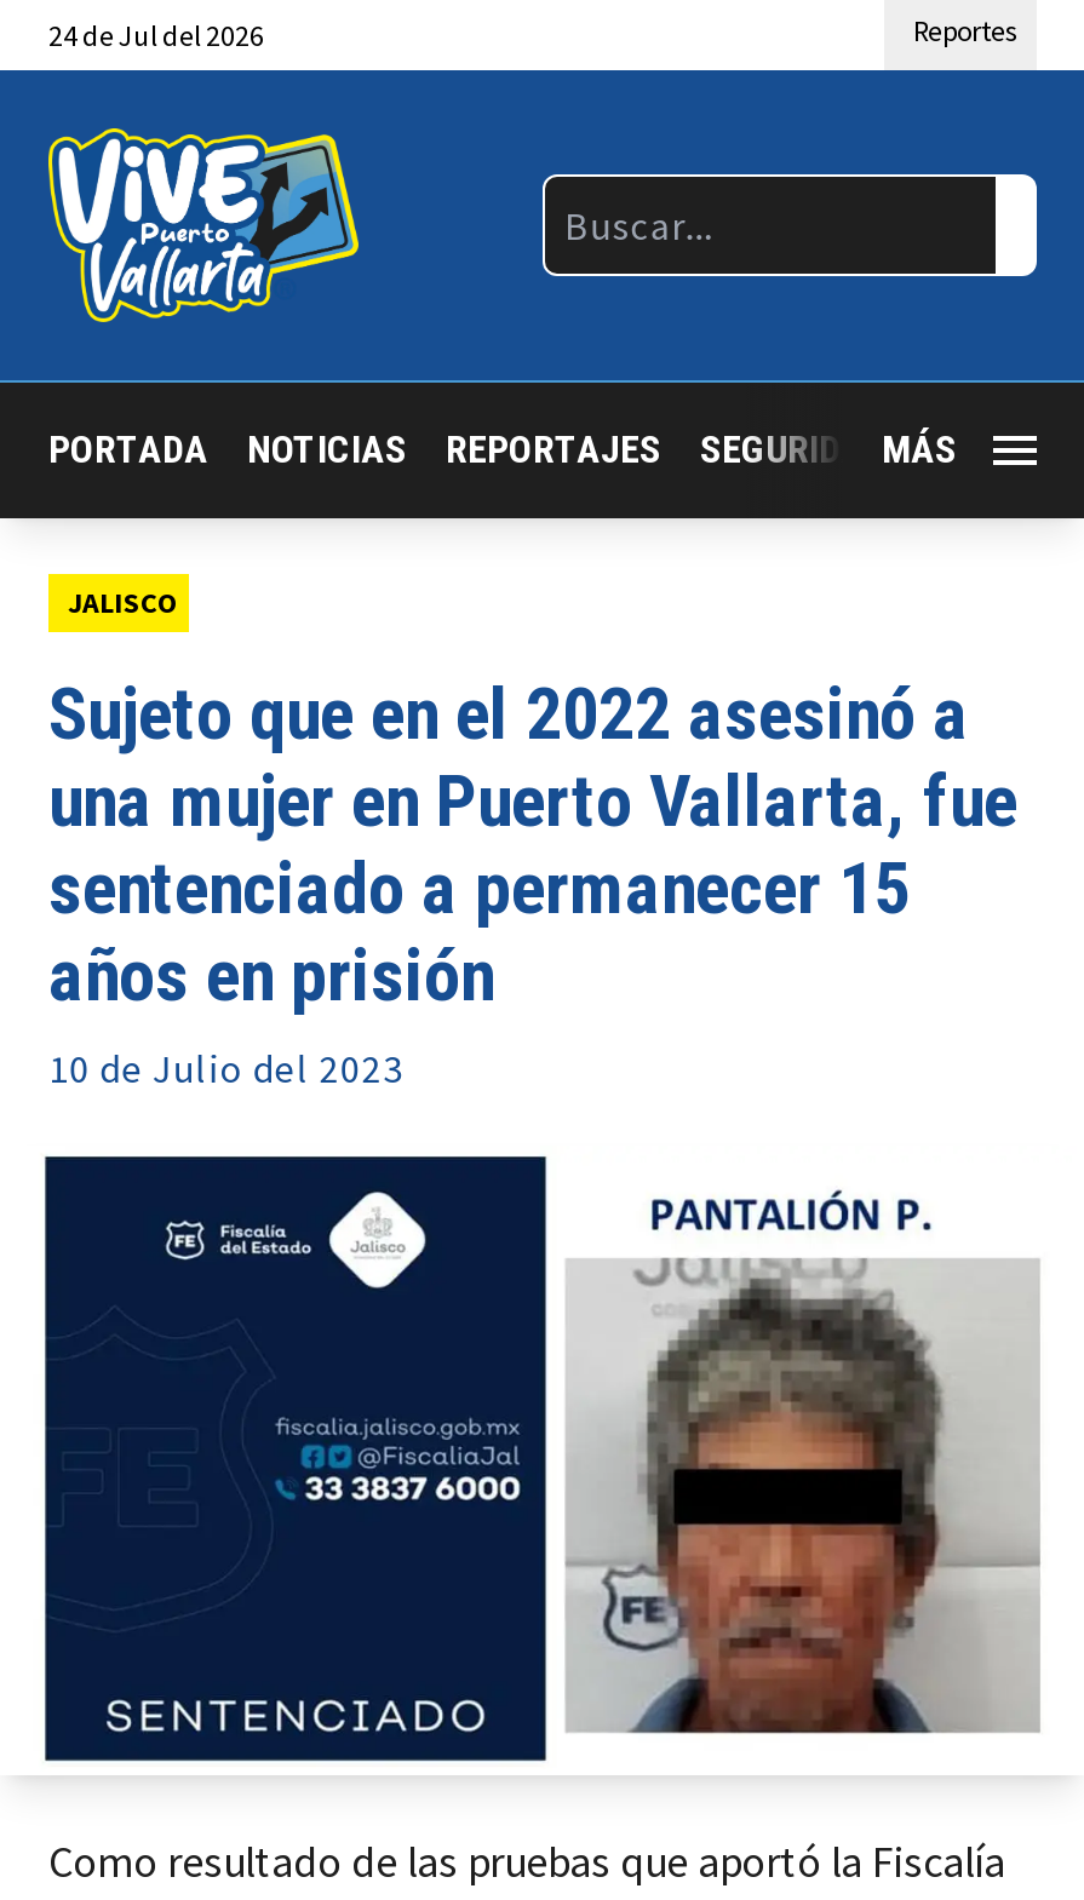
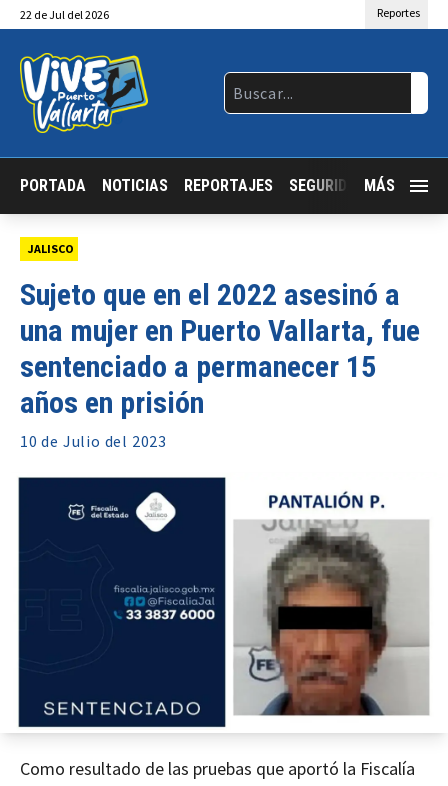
- 24deJul del 2026
+ 22deJul del 2026
